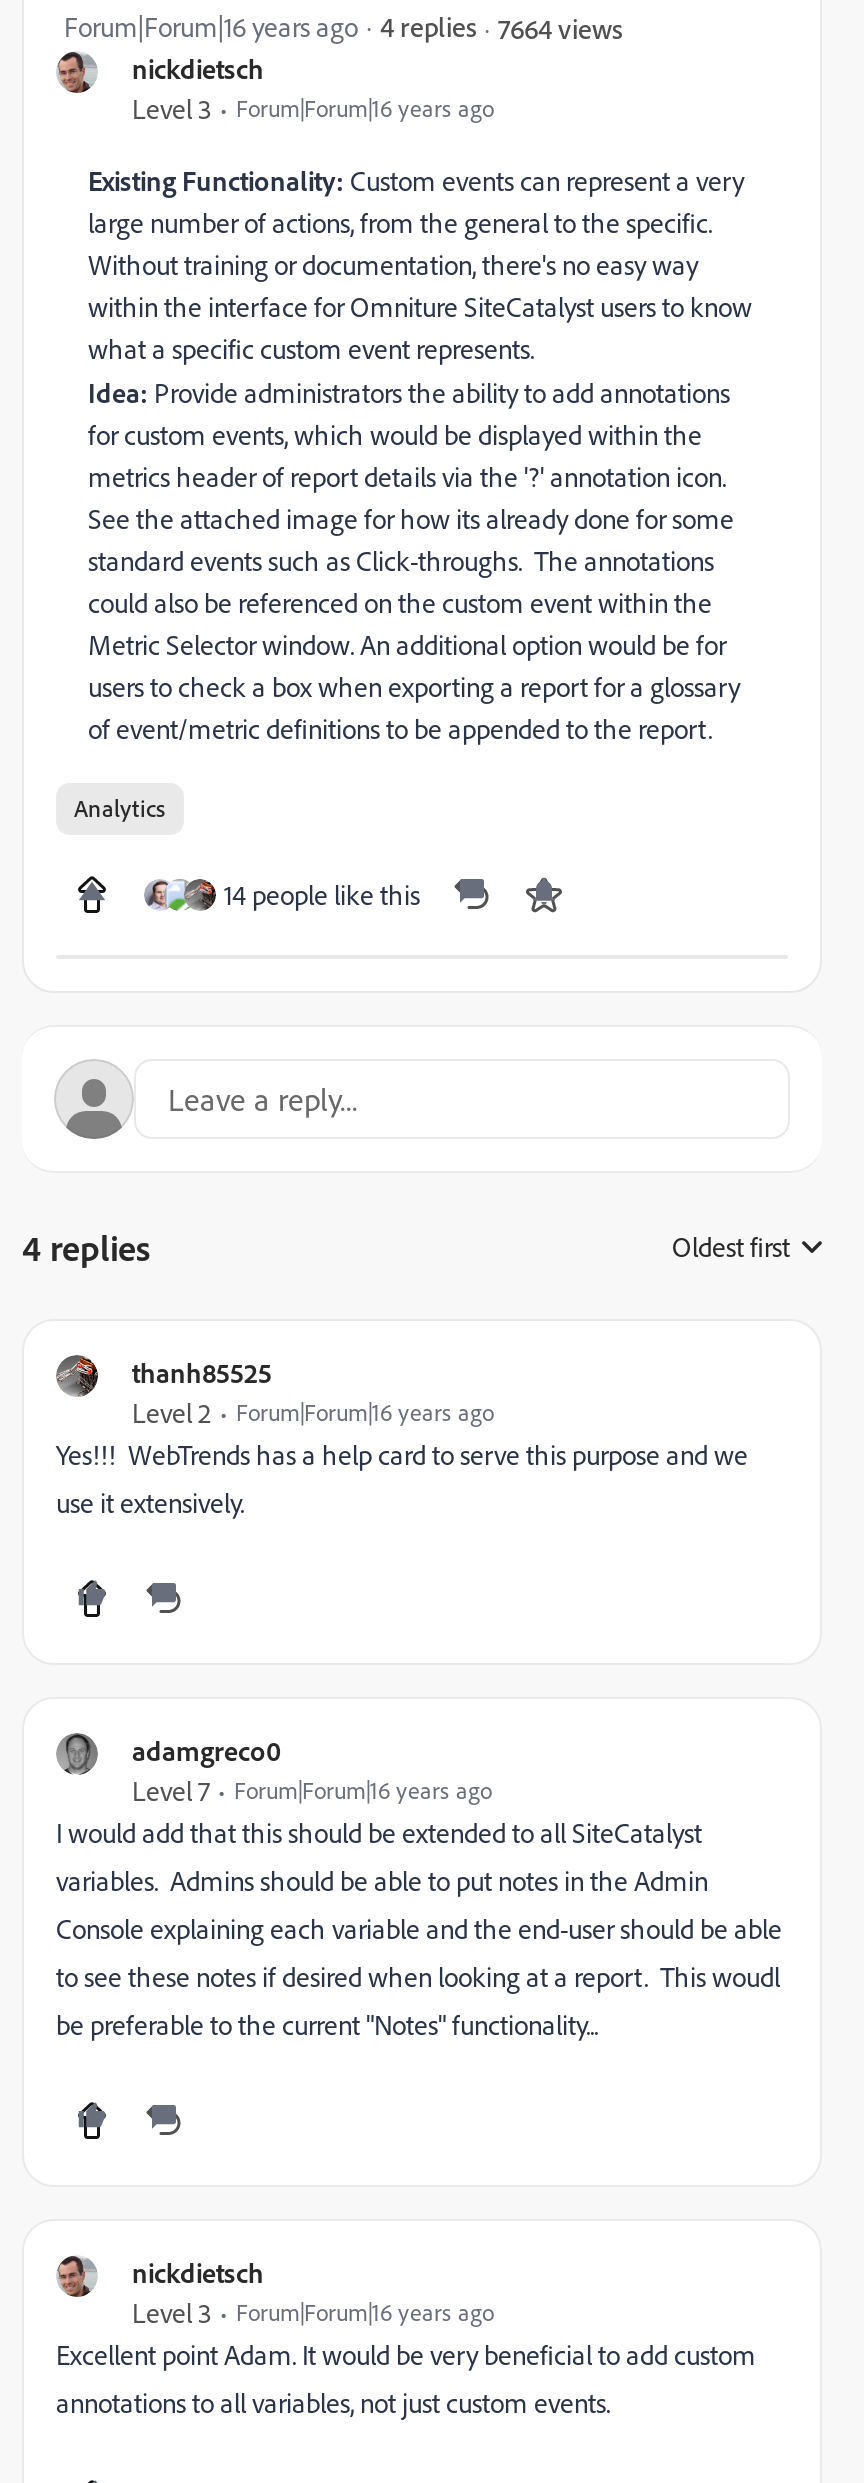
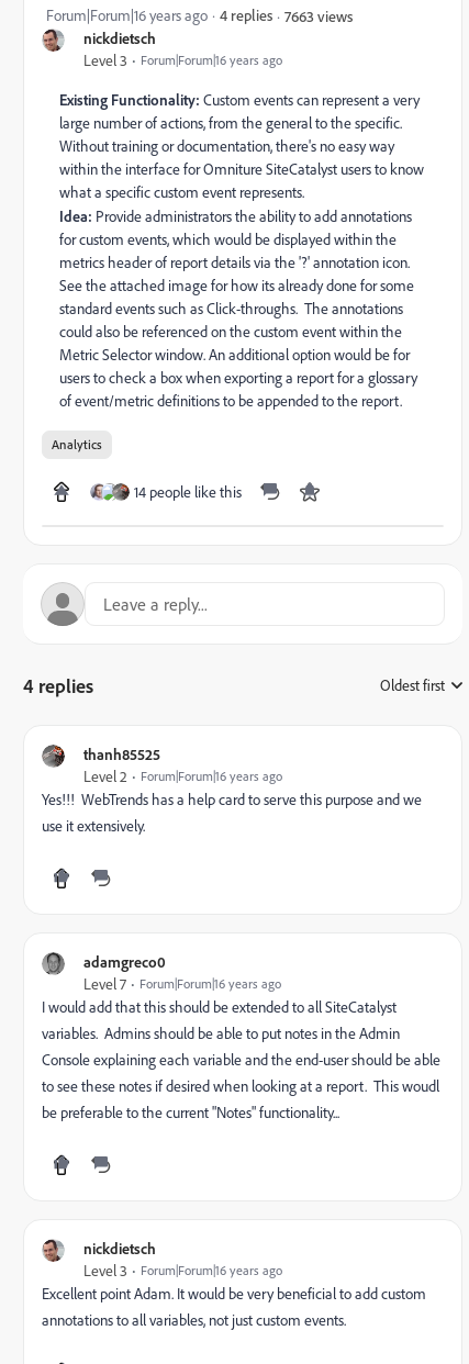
- 7664 views
+ 7663 views
